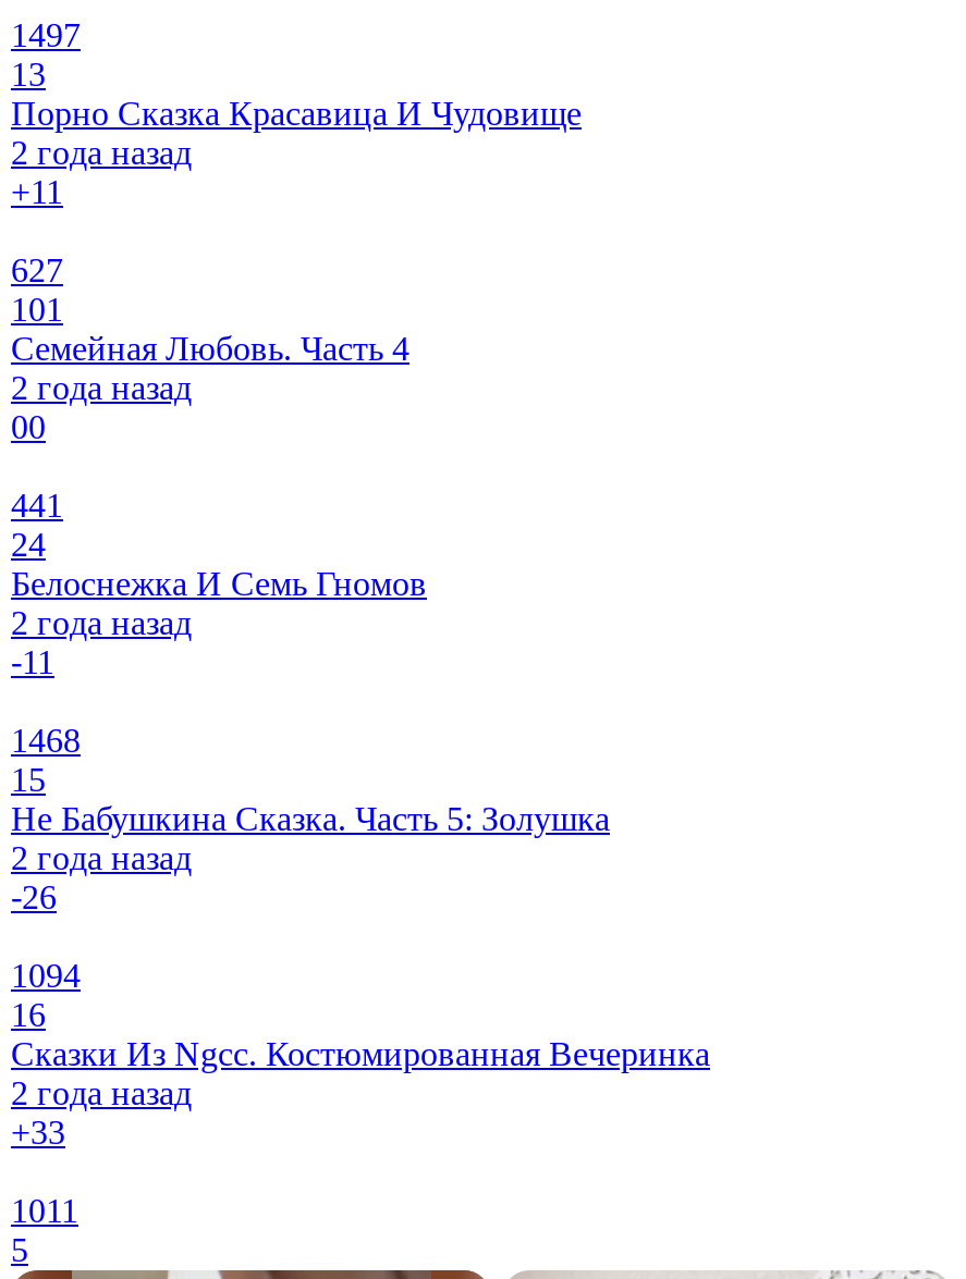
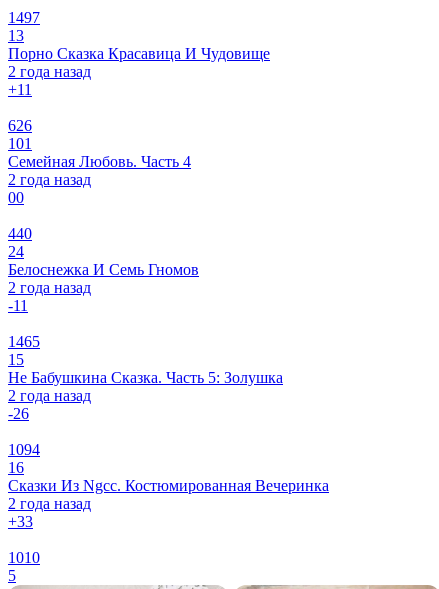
- 627
+ 626

- 441
+ 440

- 1468
+ 1465

- 1011
+ 1010
